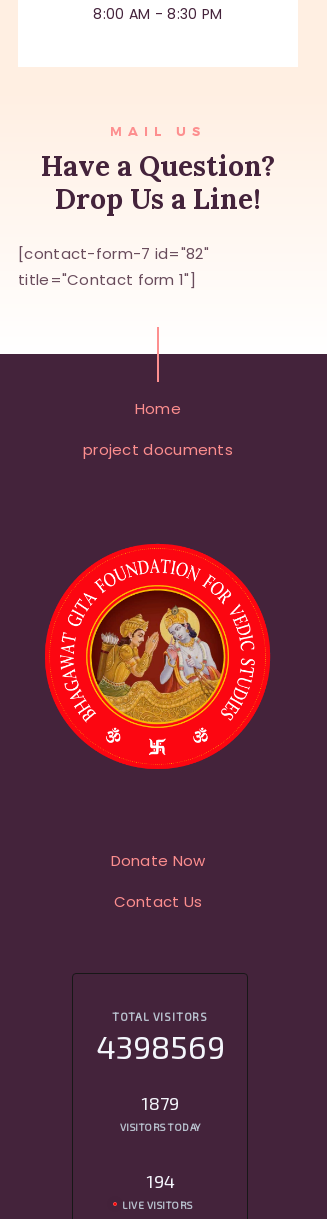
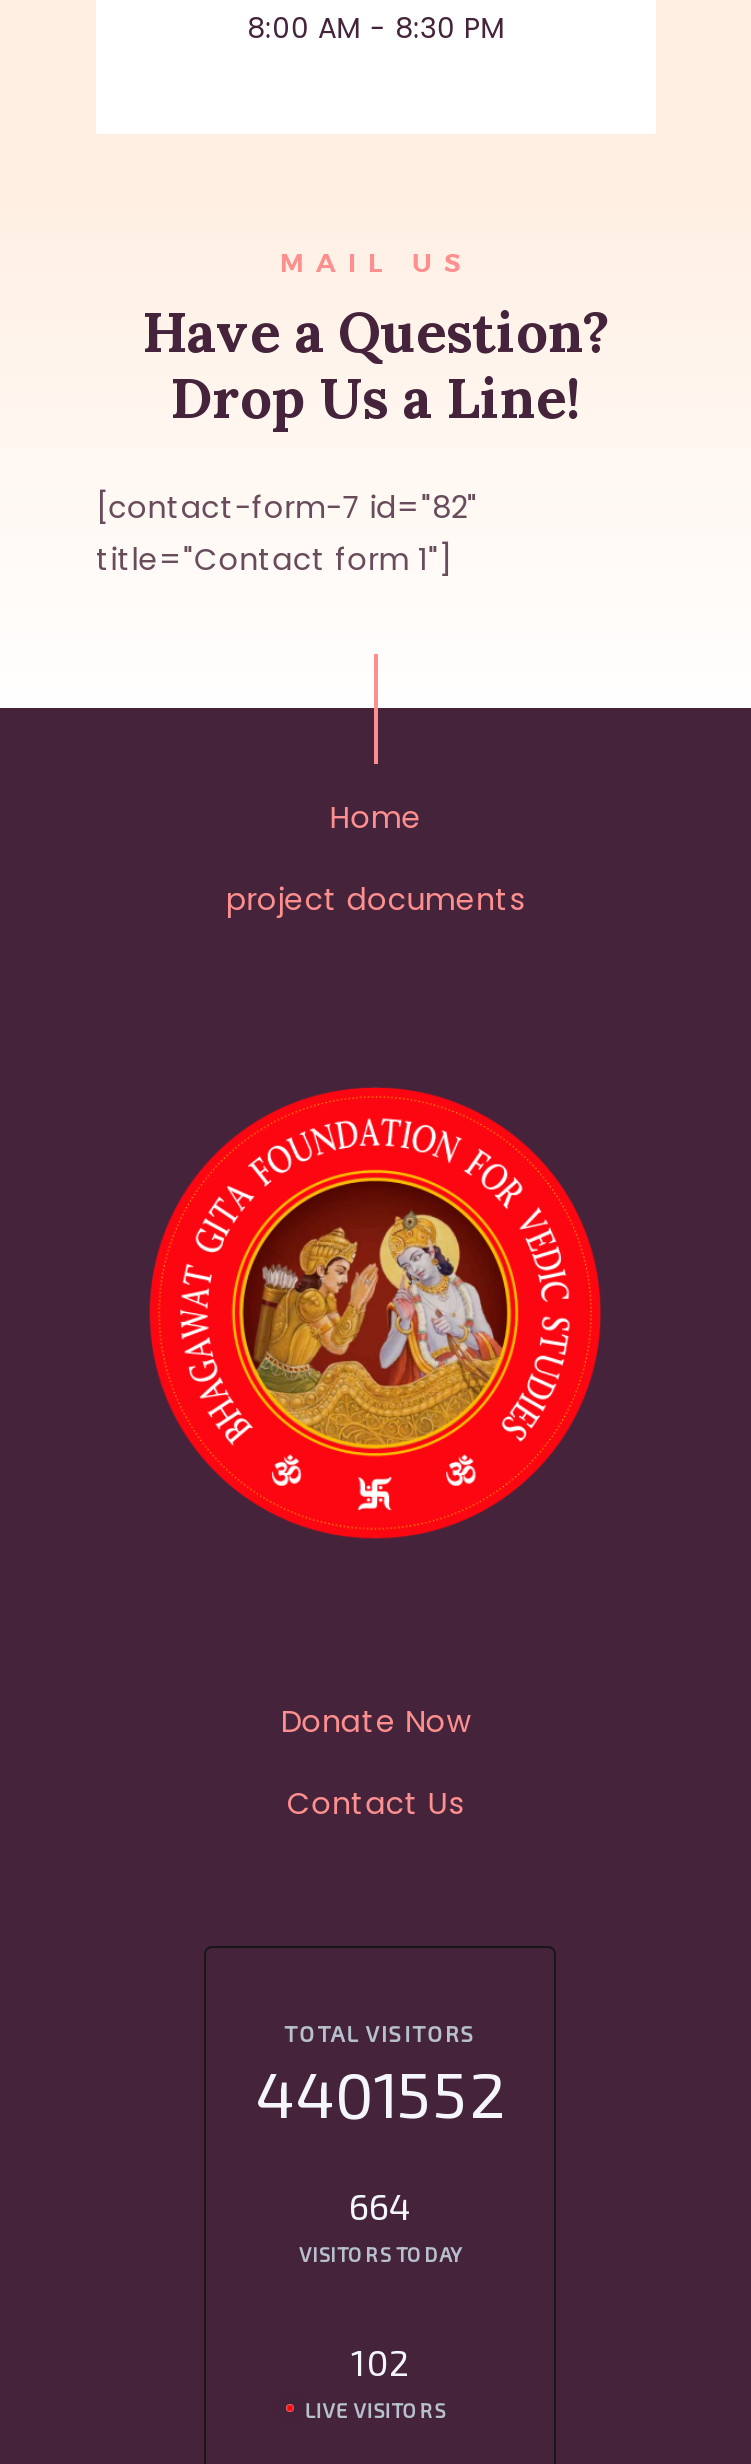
- 4398569
+ 4401552

- 1879
+ 664

- 194
+ 102
